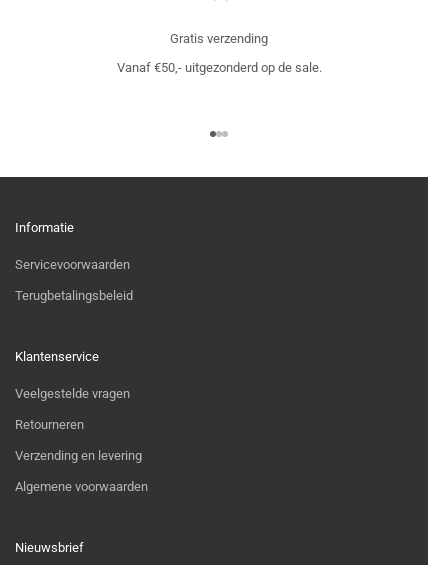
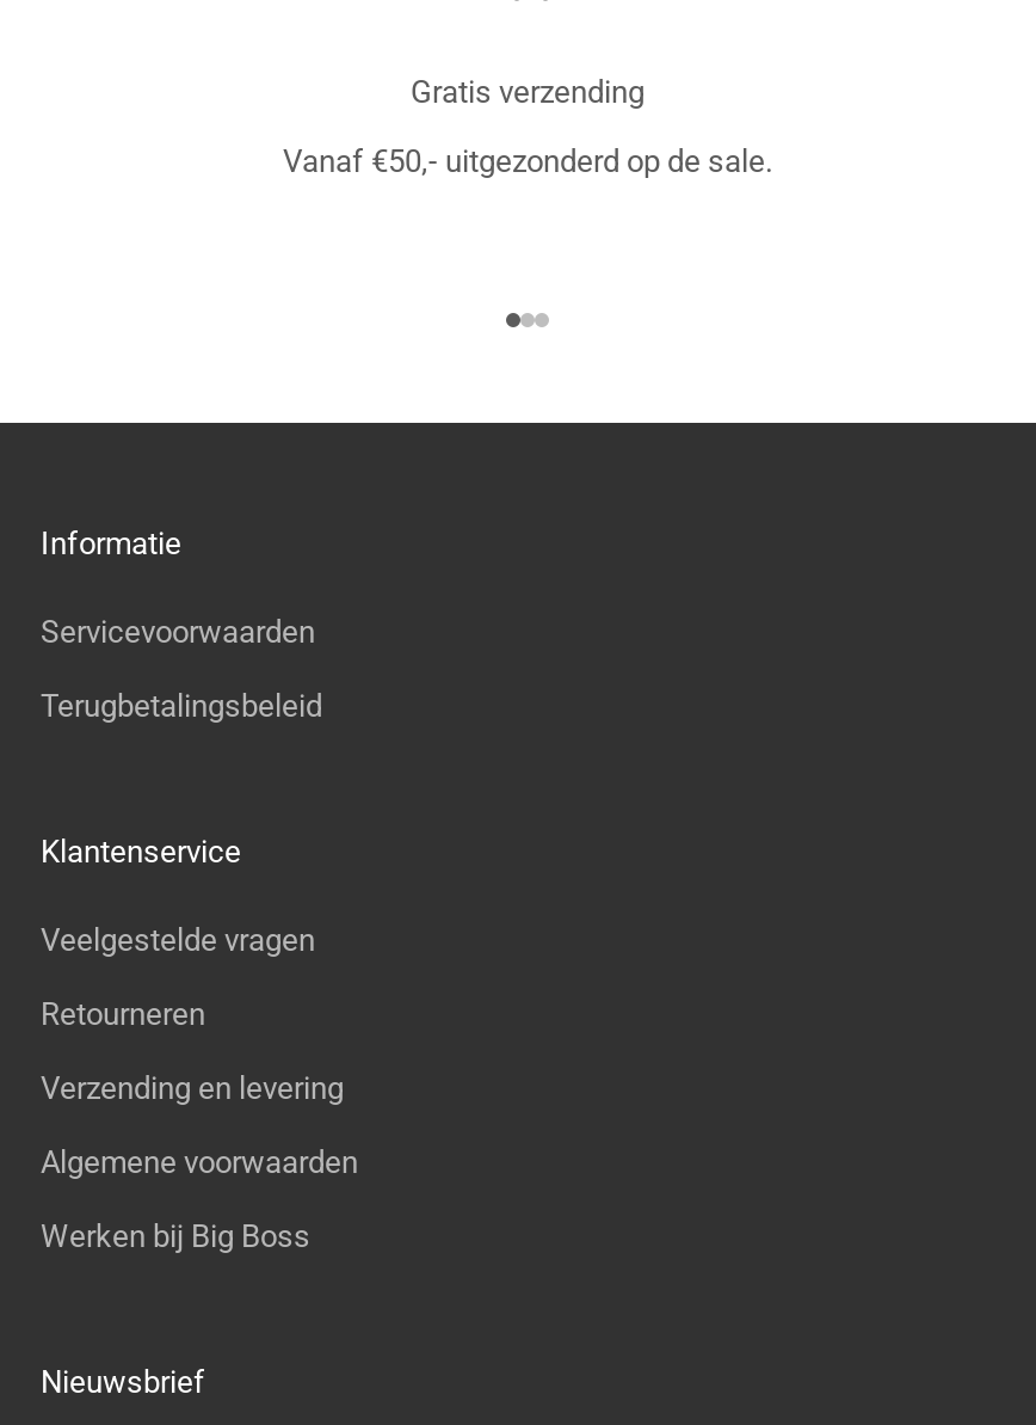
+ Werken bij Big Boss
